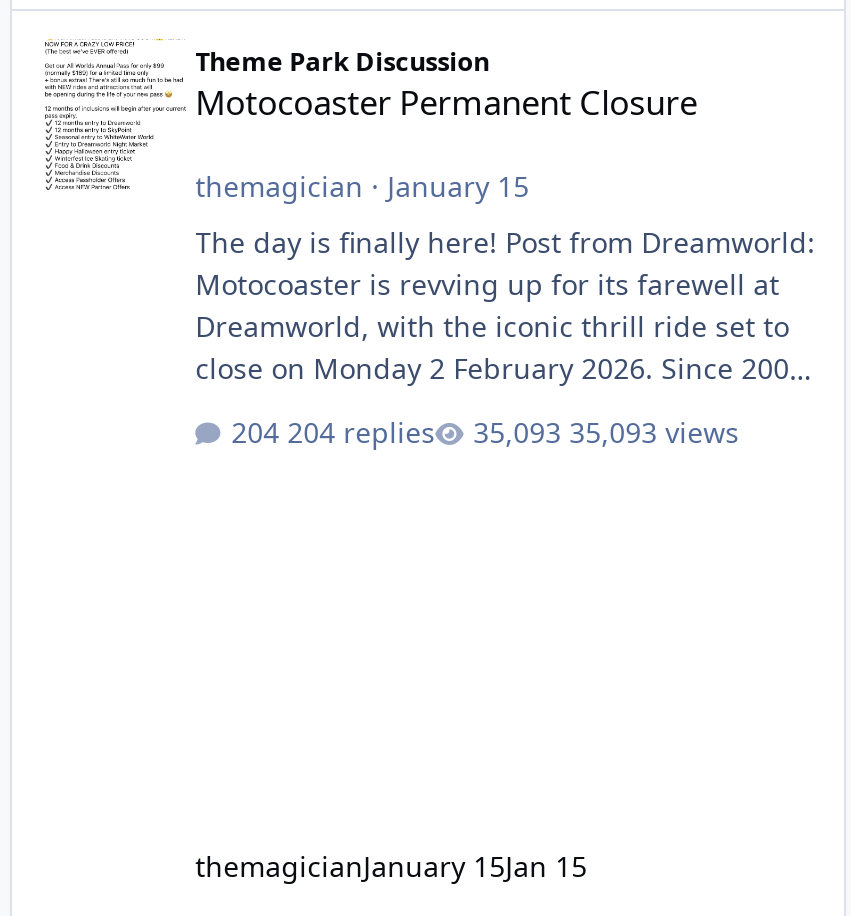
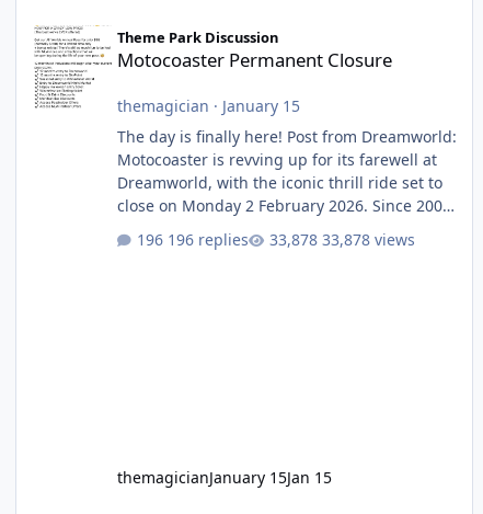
- 204 replies
+ 196 replies

- 35,093 views
+ 33,878 views
